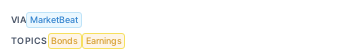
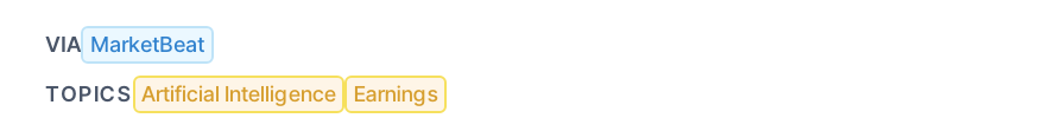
- TOPICS Bonds
+ TOPICS Artificial Intelligence
